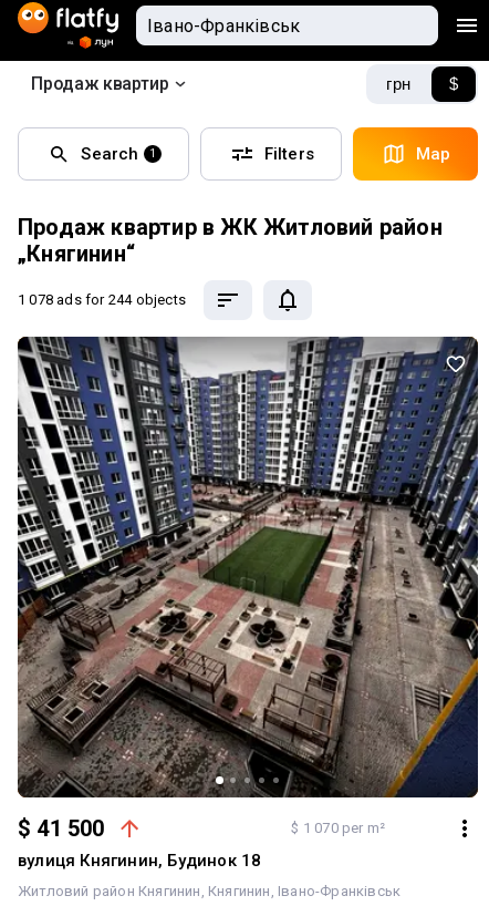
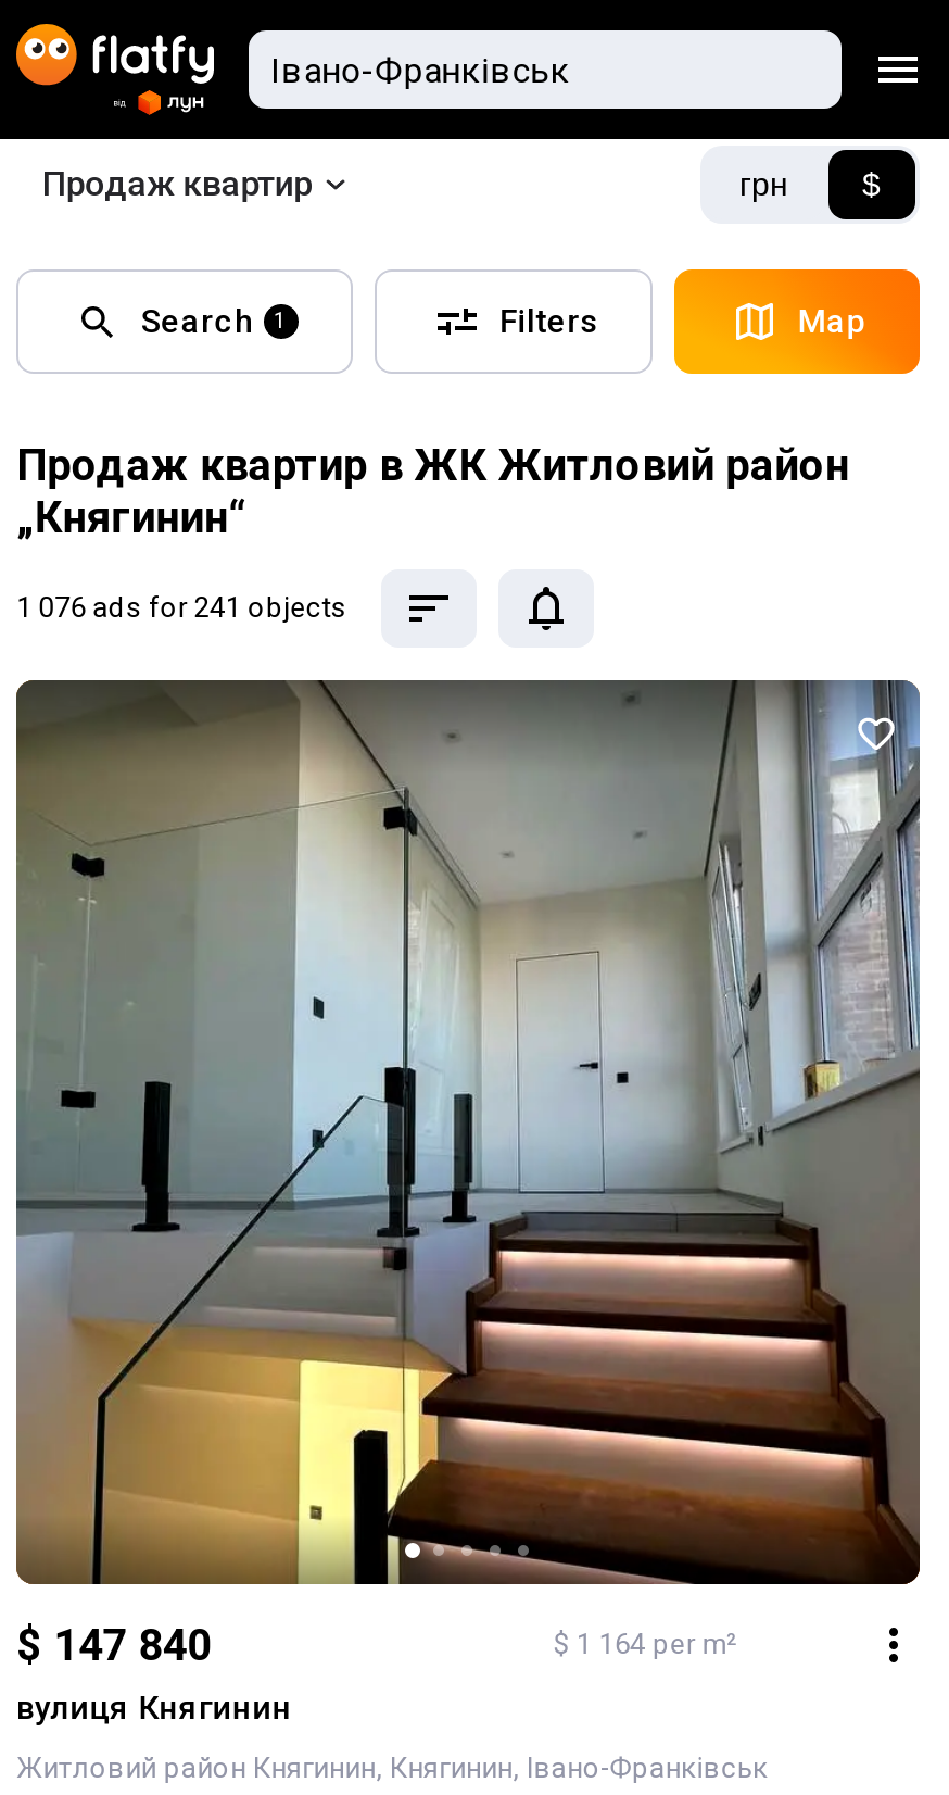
- 1 078 ads for 244 objects
+ 1 076 ads for 241 objects

- [image]
- $ 41 500
- $ 1 070 per m²
+ [image]
+ $ 147 840
+ $ 1 164 per m²

- вулиця Княгинин, Будинок 18
+ вулиця Княгинин
